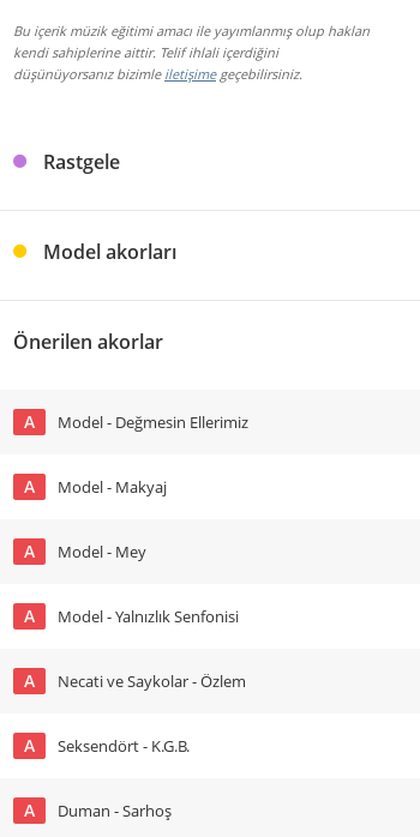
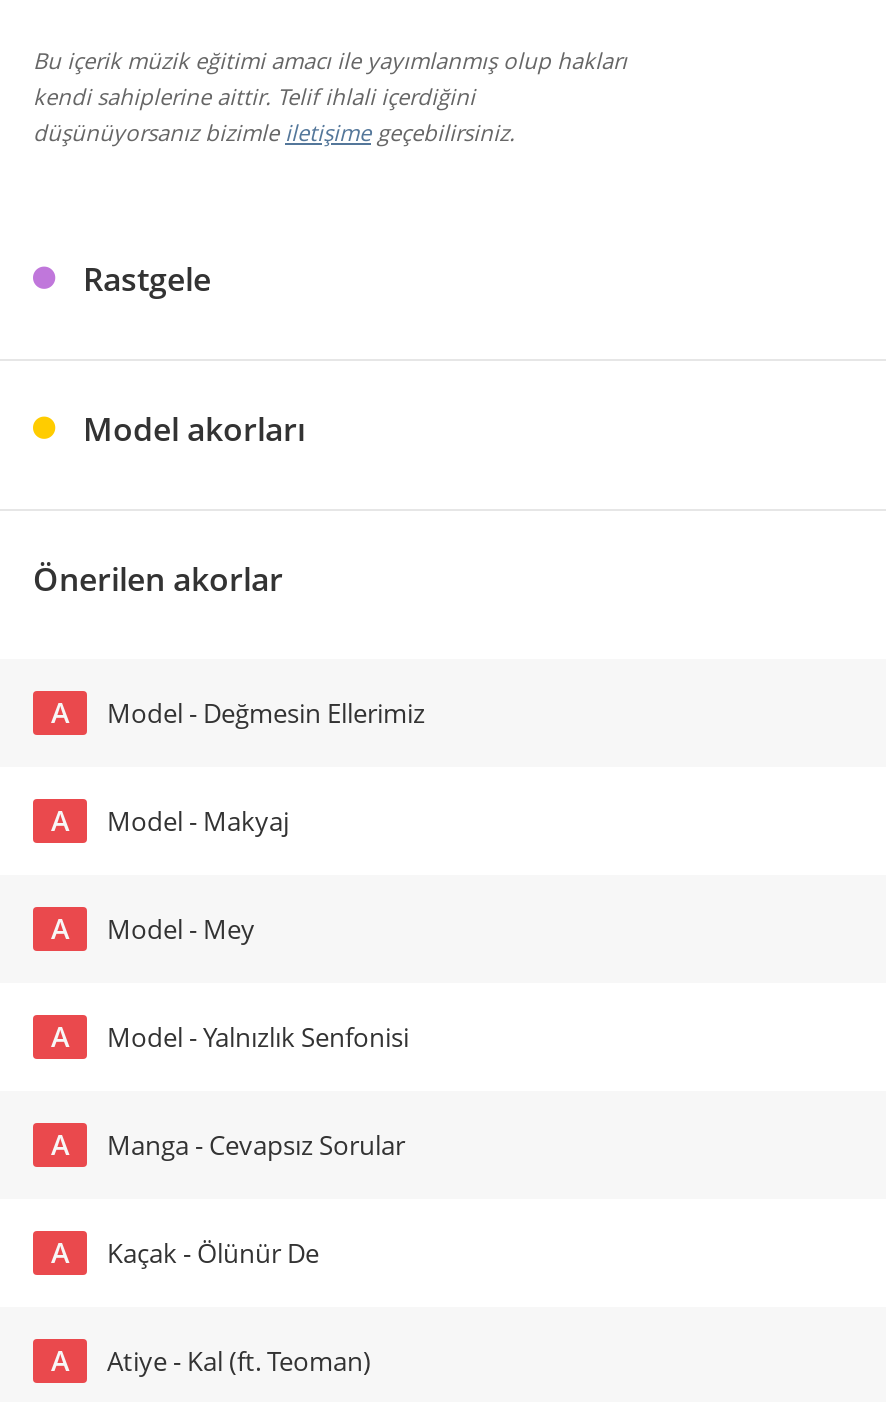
- Necati ve Saykolar - Özlem
+ Manga - Cevapsız Sorular

- Seksendört - K.G.B.
+ Kaçak - Ölünür De

- Duman - Sarhoş
+ Atiye - Kal (ft. Teoman)
